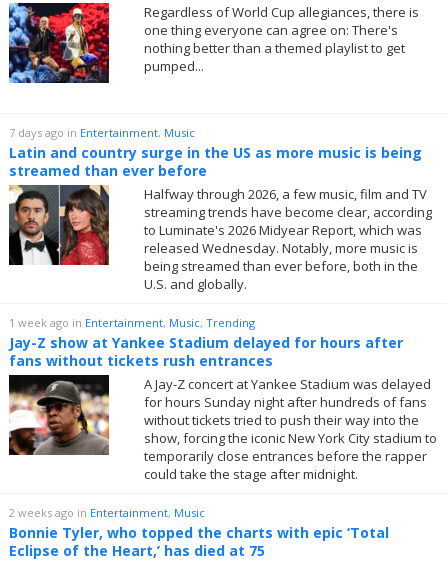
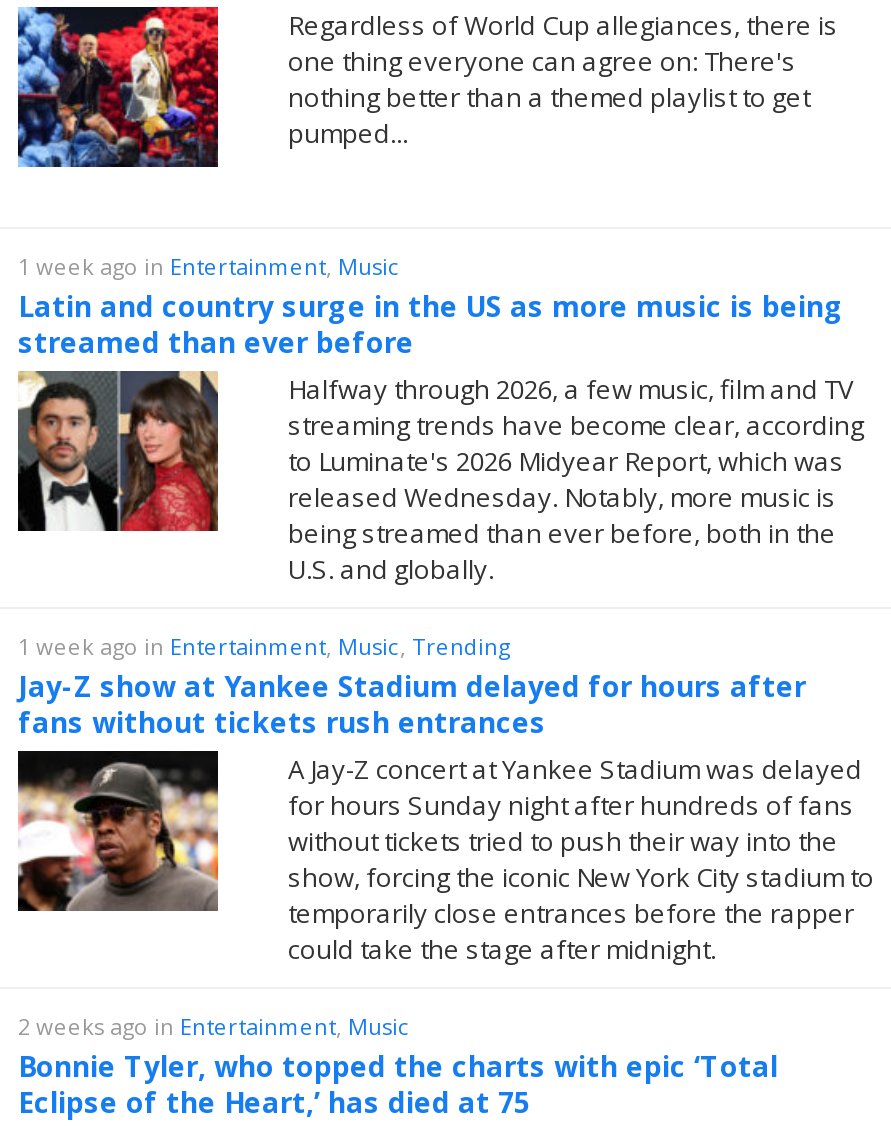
- 7 days ago in Entertainment, Music
+ 1 week ago in Entertainment, Music
